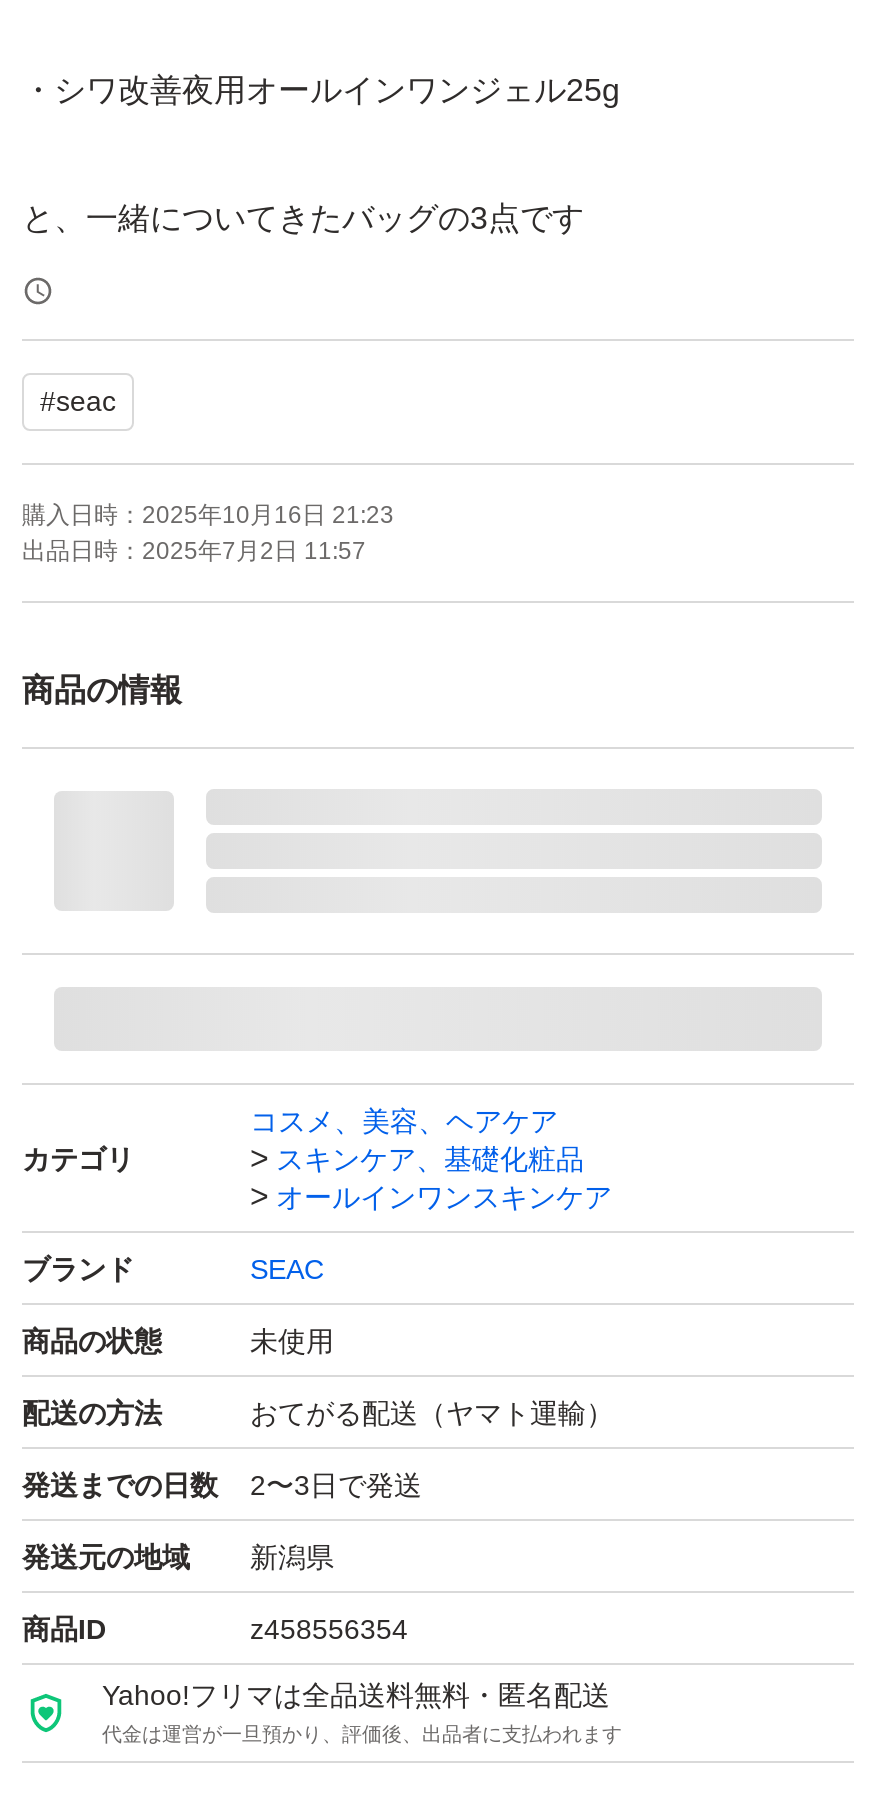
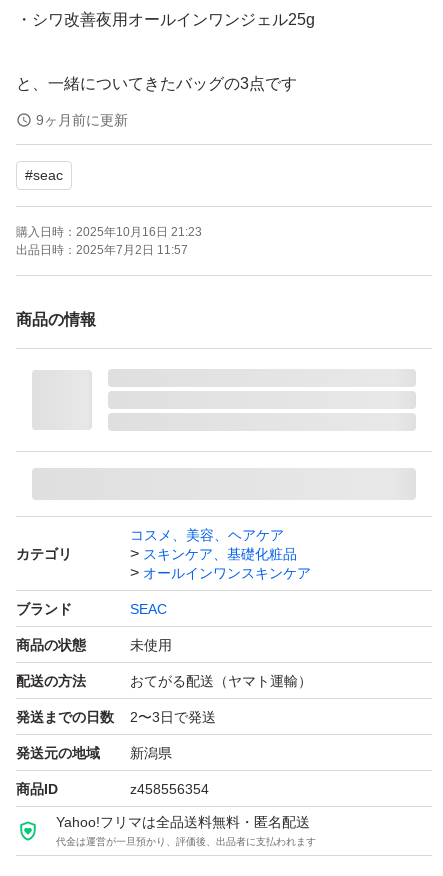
+ 9ヶ月前に更新
